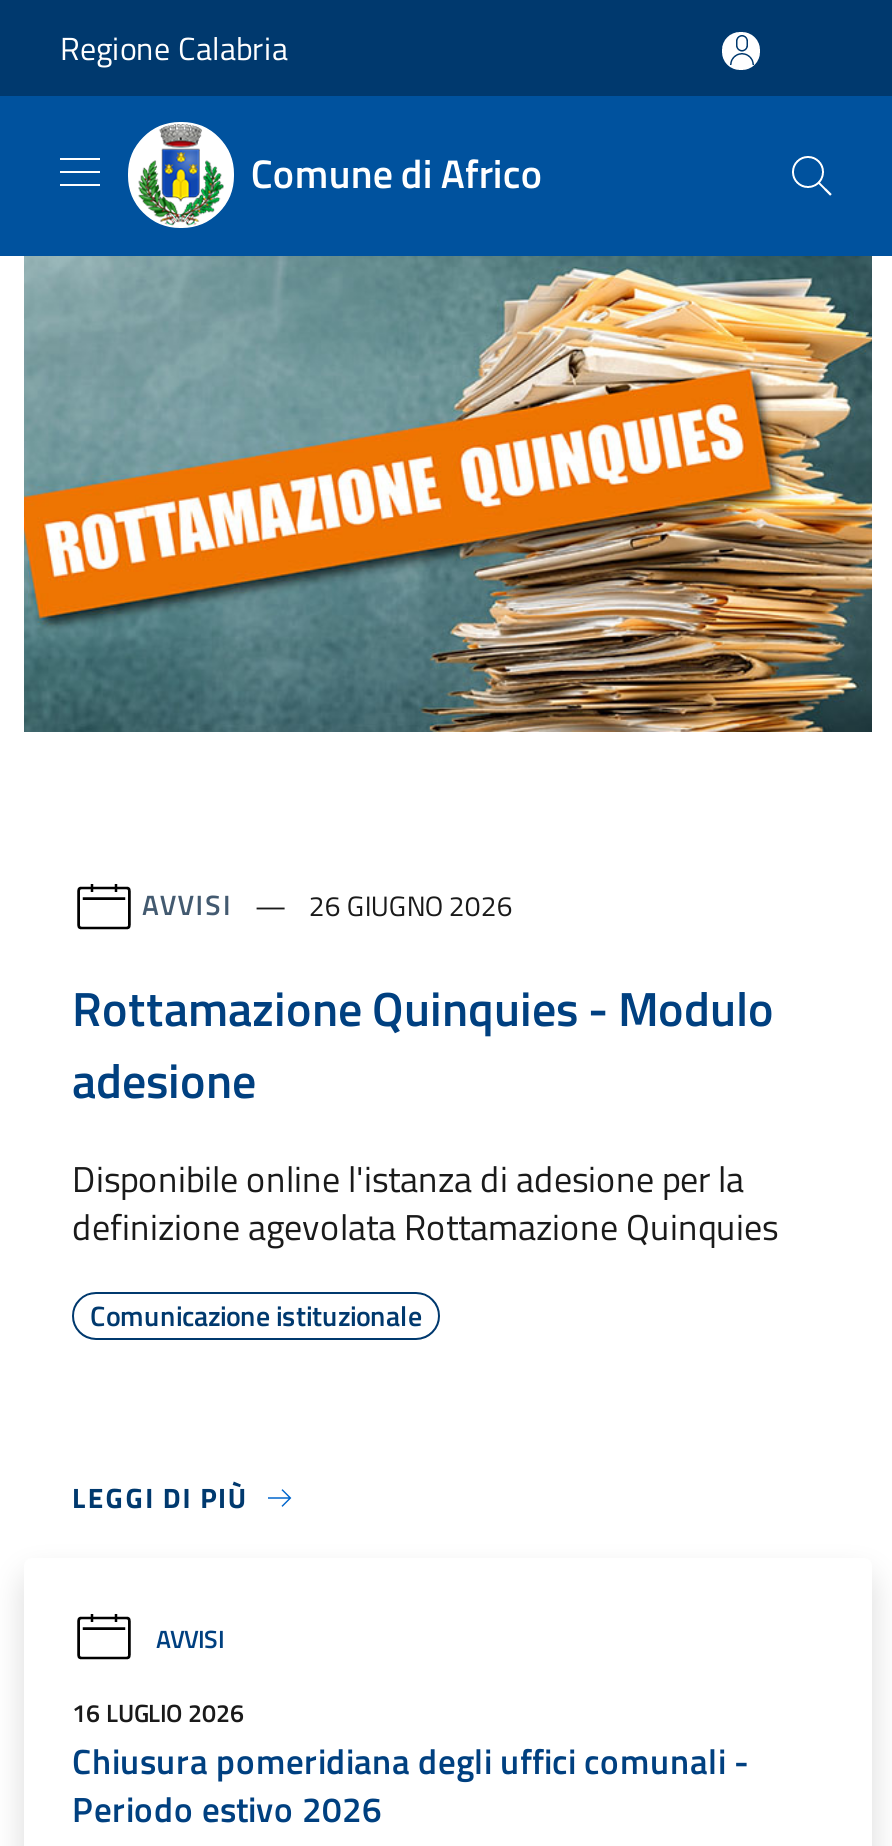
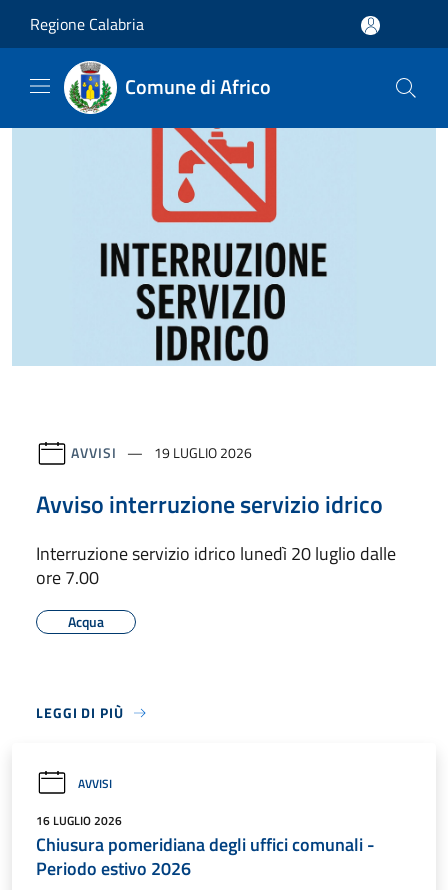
- [image]
+ [image]

- AVVISI 26 GIUGNO 2026
+ AVVISI 19 LUGLIO 2026

- Rottamazione Quinquies - Modulo
- adesione
+ Avviso interruzione servizio idrico

- Disponibile online l'istanza di adesione per la
- definizione agevolata Rottamazione Quinquies
+ Interruzione servizio idrico lunedì 20 luglio dalle
+ ore 7.00

- Comunicazione istituzionale
+ Acqua
